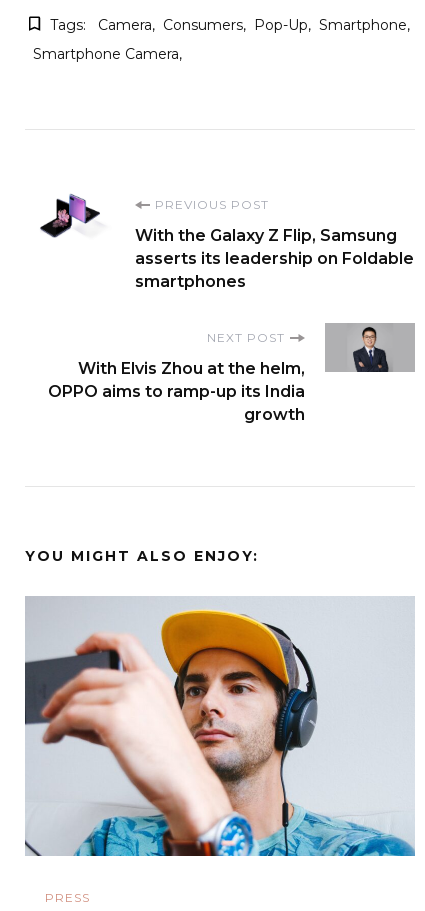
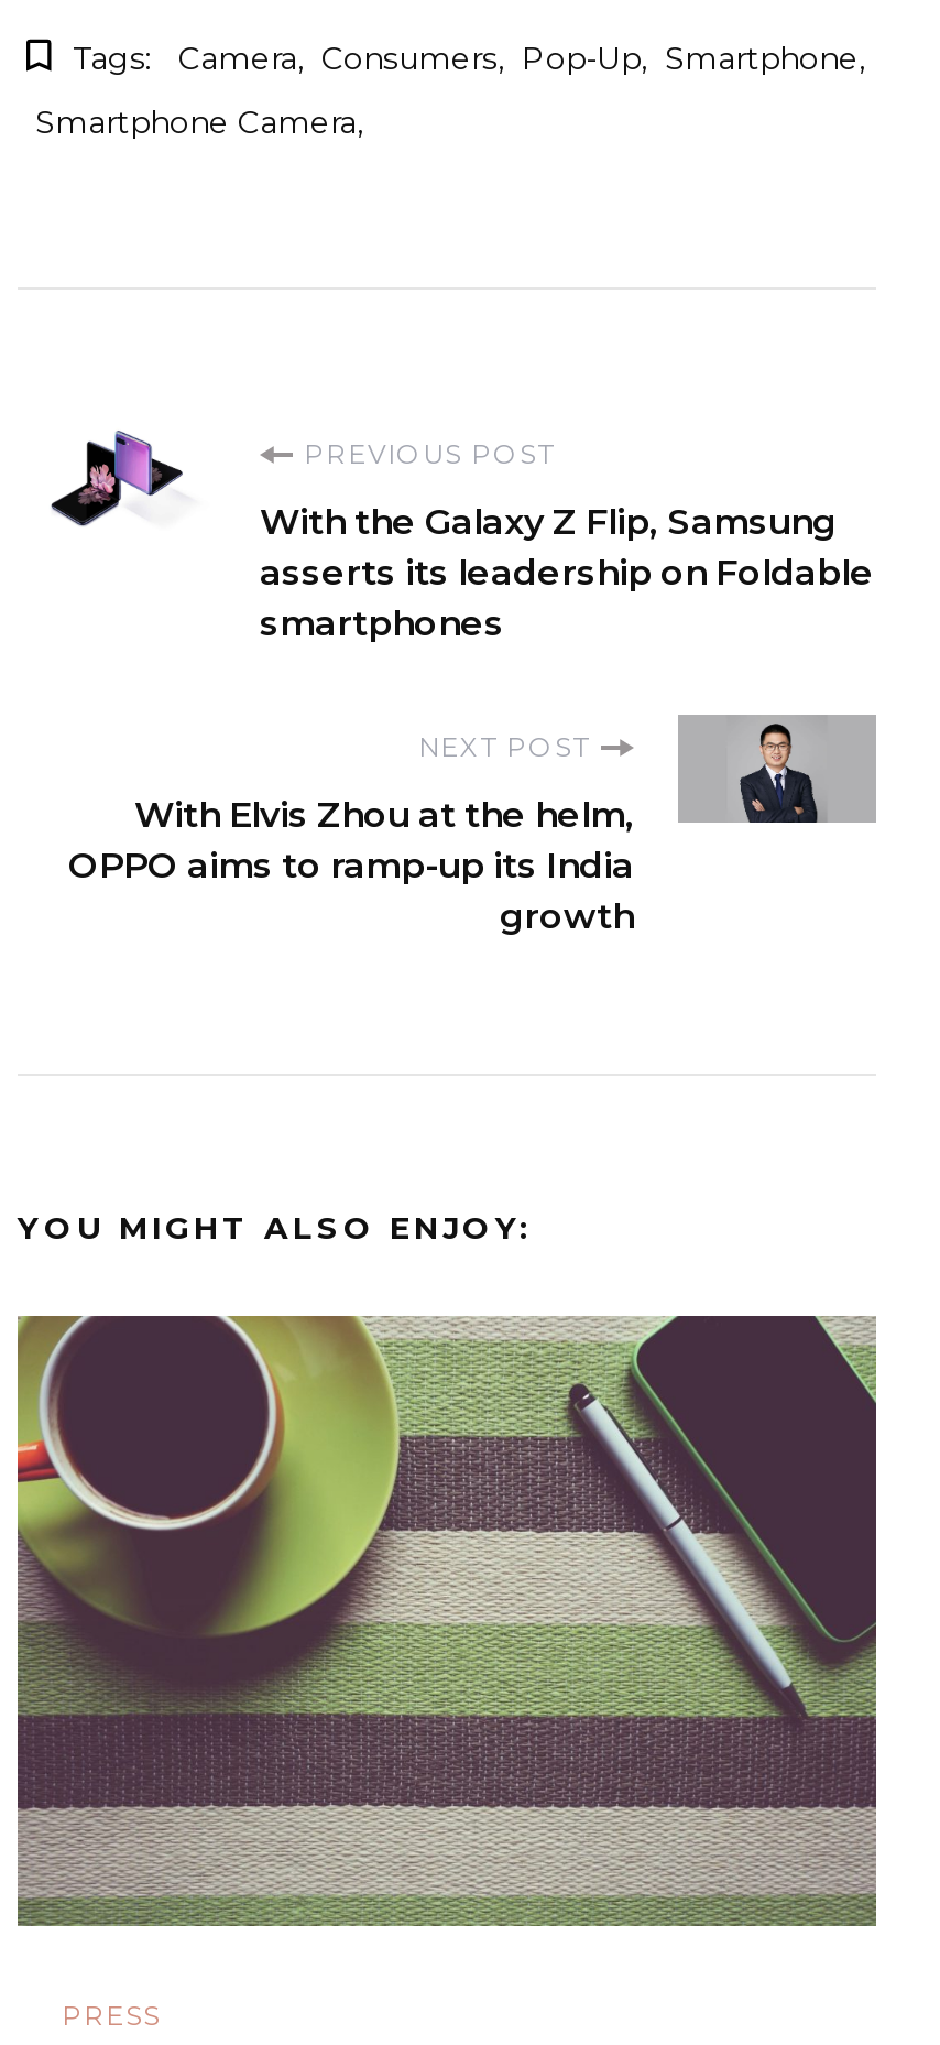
- [image]
+ [image]
